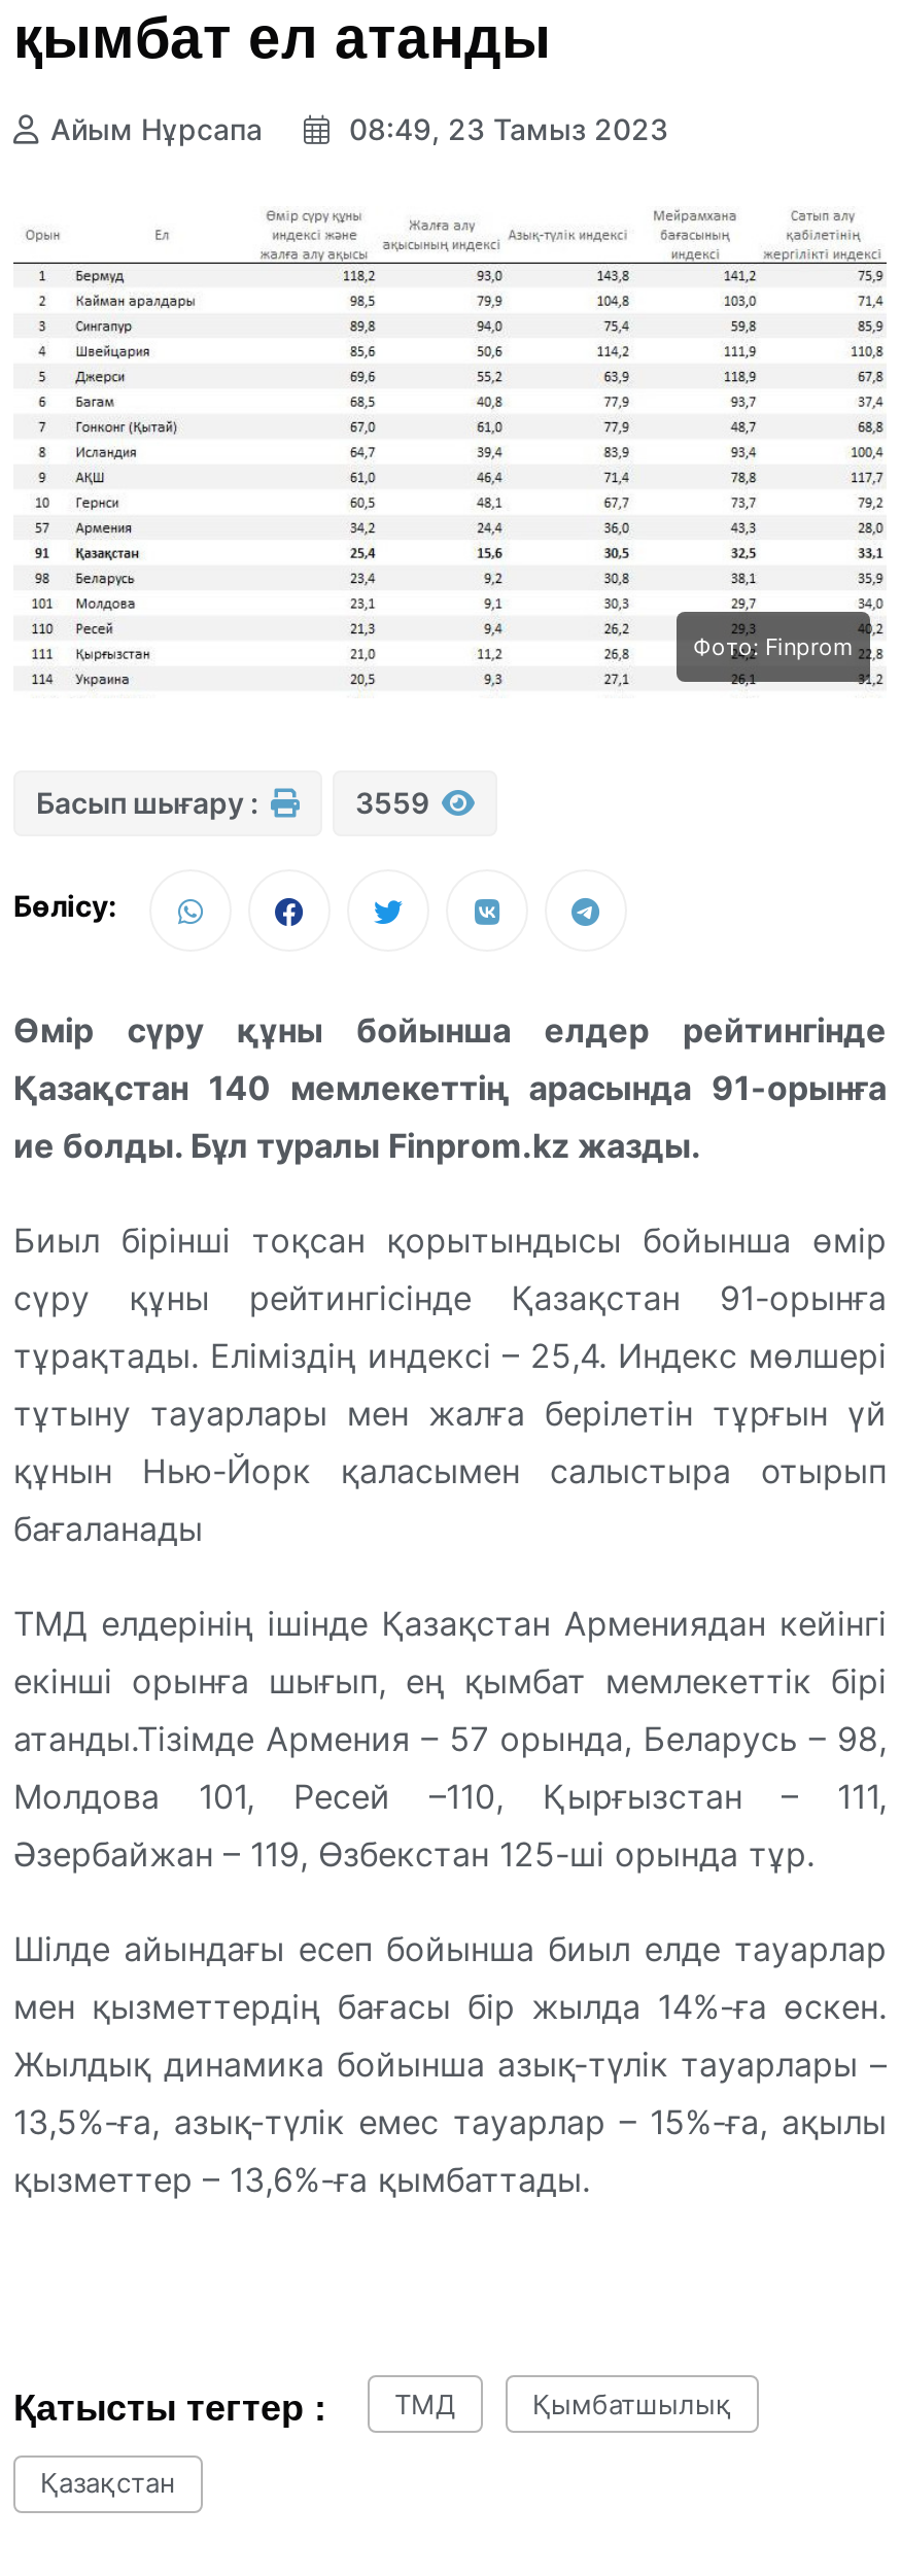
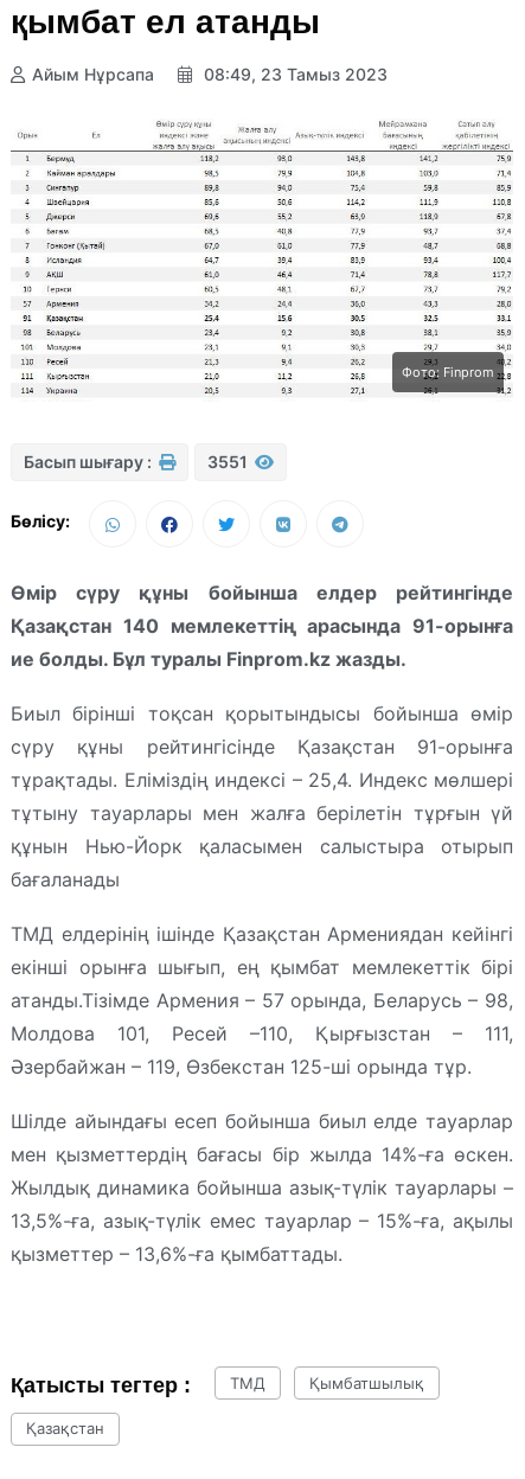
- 3559
+ 3551
